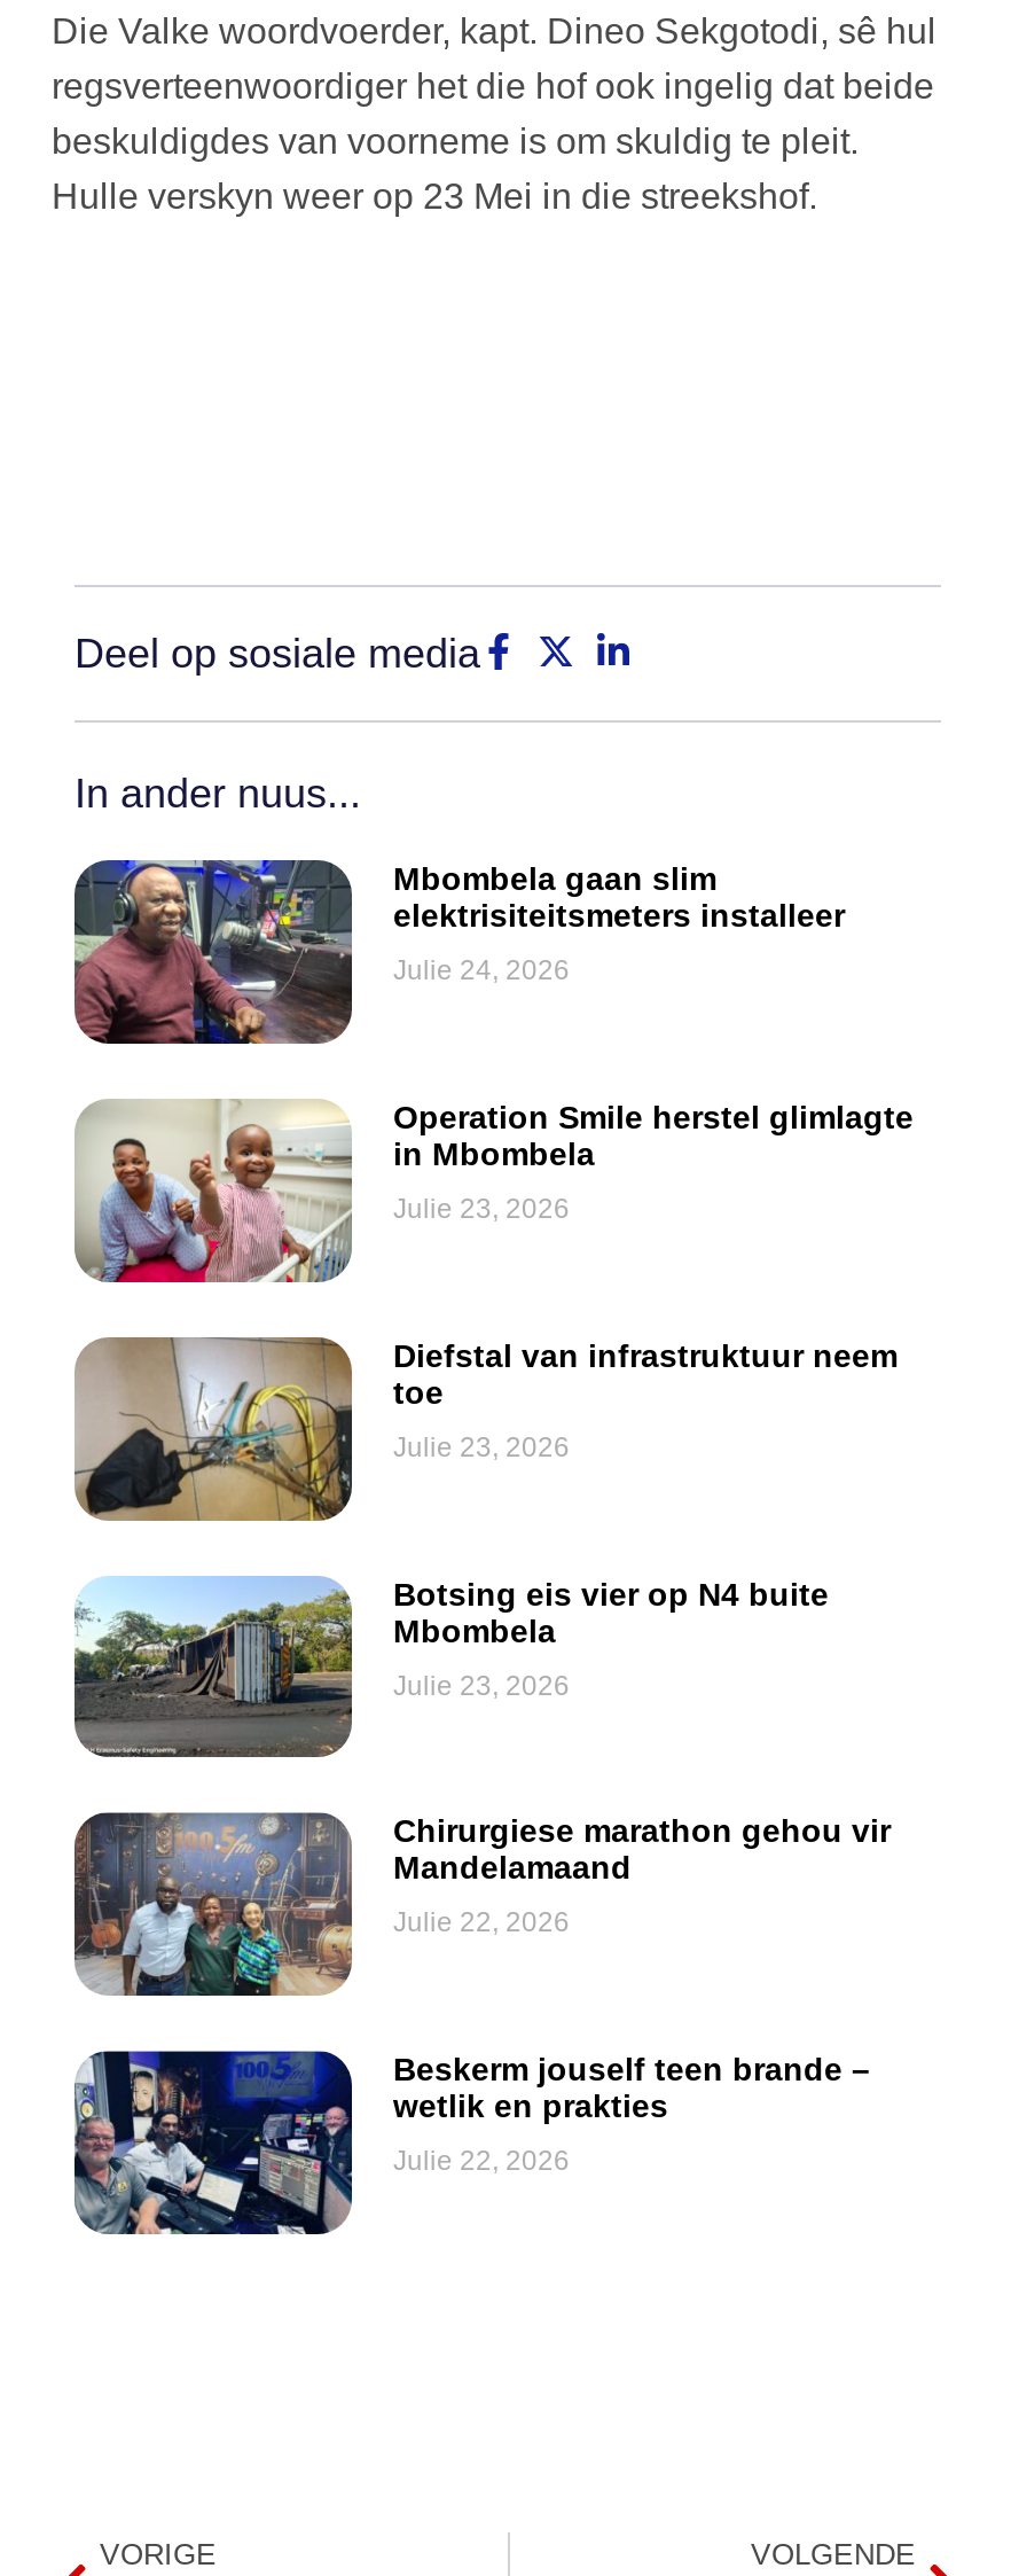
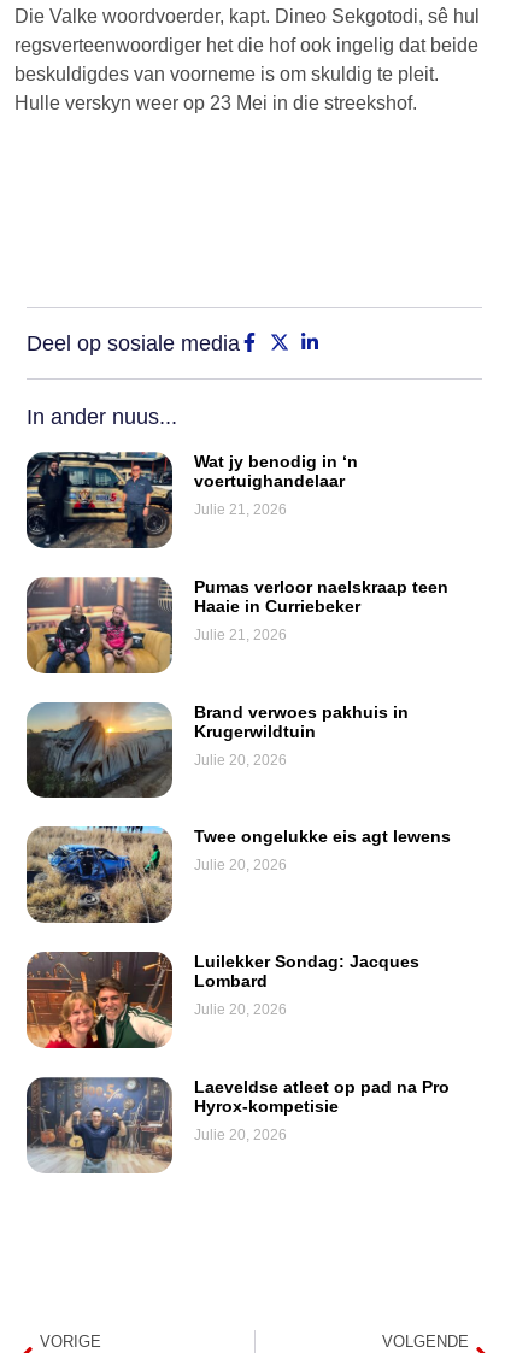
- [image]
- Mbombela gaan slim
- elektrisiteitsmeters installeer
+ [image]
+ Wat jy benodig in ‘n
+ voertuighandelaar

- Julie 24, 2026
+ Julie 21, 2026

- [image]
- Operation Smile herstel glimlagte
- in Mbombela
+ [image]
+ Pumas verloor naelskraap teen
+ Haaie in Curriebeker

- Julie 23, 2026
+ Julie 21, 2026

- [image]
- Diefstal van infrastruktuur neem
- toe
+ [image]
+ Brand verwoes pakhuis in
+ Krugerwildtuin

- Julie 23, 2026
+ Julie 20, 2026

- [image]
- Botsing eis vier op N4 buite
- Mbombela
+ [image]
+ Twee ongelukke eis agt lewens

- Julie 23, 2026
+ Julie 20, 2026

- [image]
- Chirurgiese marathon gehou vir
- Mandelamaand
+ [image]
+ Luilekker Sondag: Jacques
+ Lombard

- Julie 22, 2026
+ Julie 20, 2026

- [image]
- Beskerm jouself teen brande –
- wetlik en prakties
+ [image]
+ Laeveldse atleet op pad na Pro
+ Hyrox-kompetisie

- Julie 22, 2026
+ Julie 20, 2026
